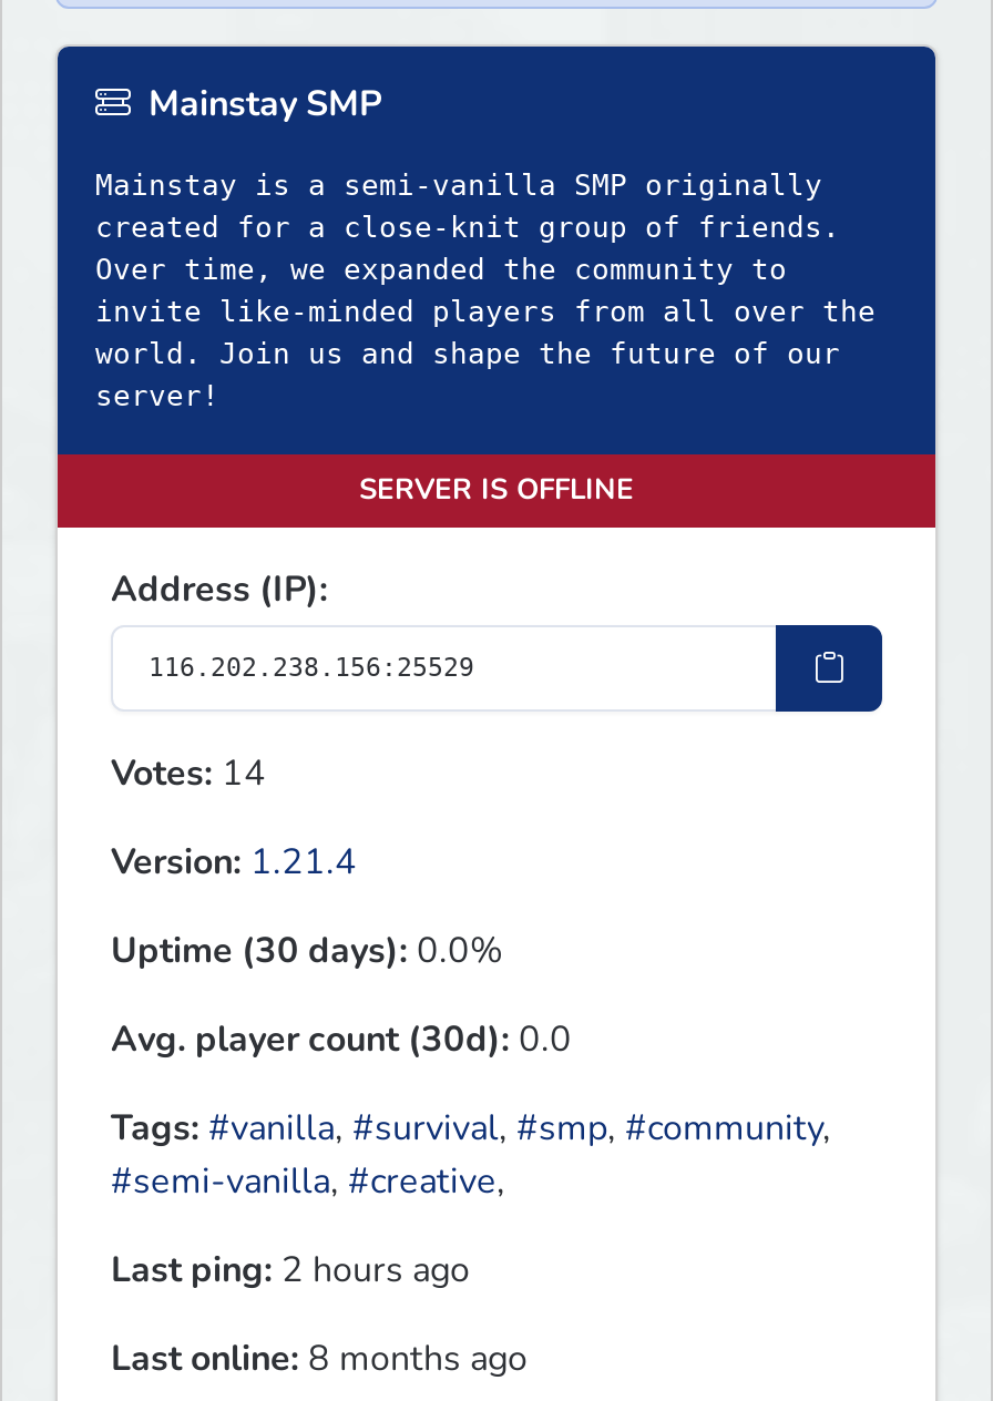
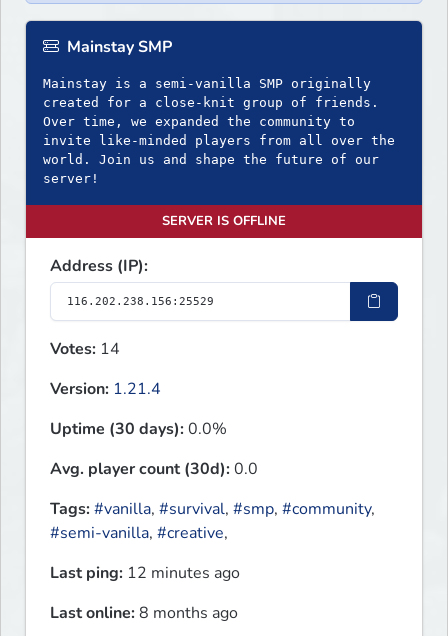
- Last ping: 2 hours ago
+ Last ping: 12 minutes ago
